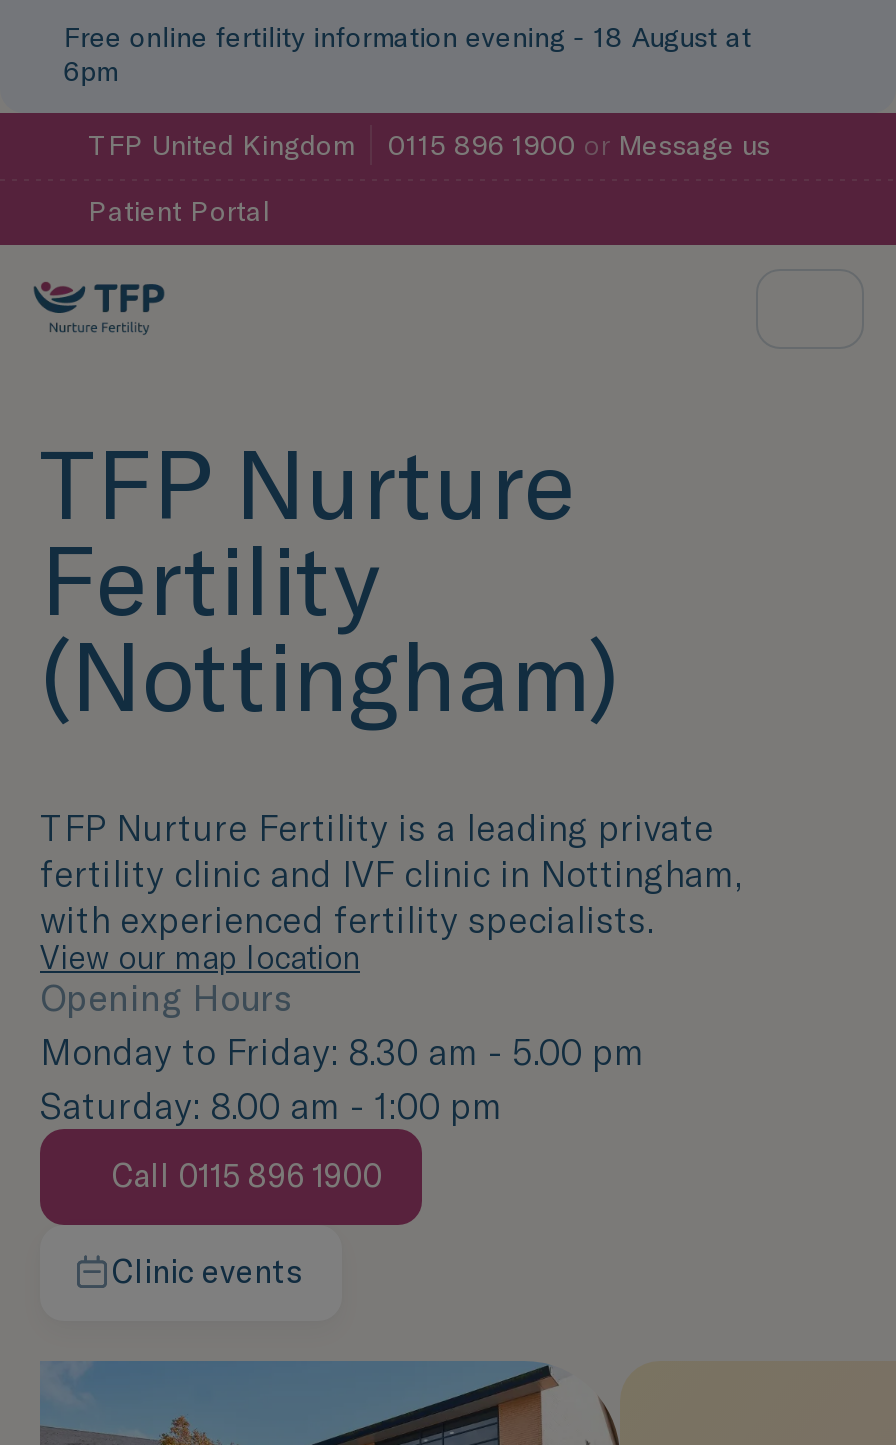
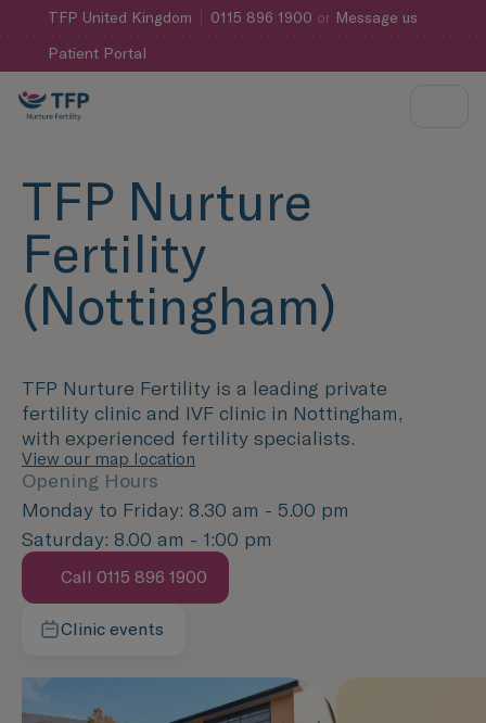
- Free online fertility information evening - 18 August at
- 6pm
